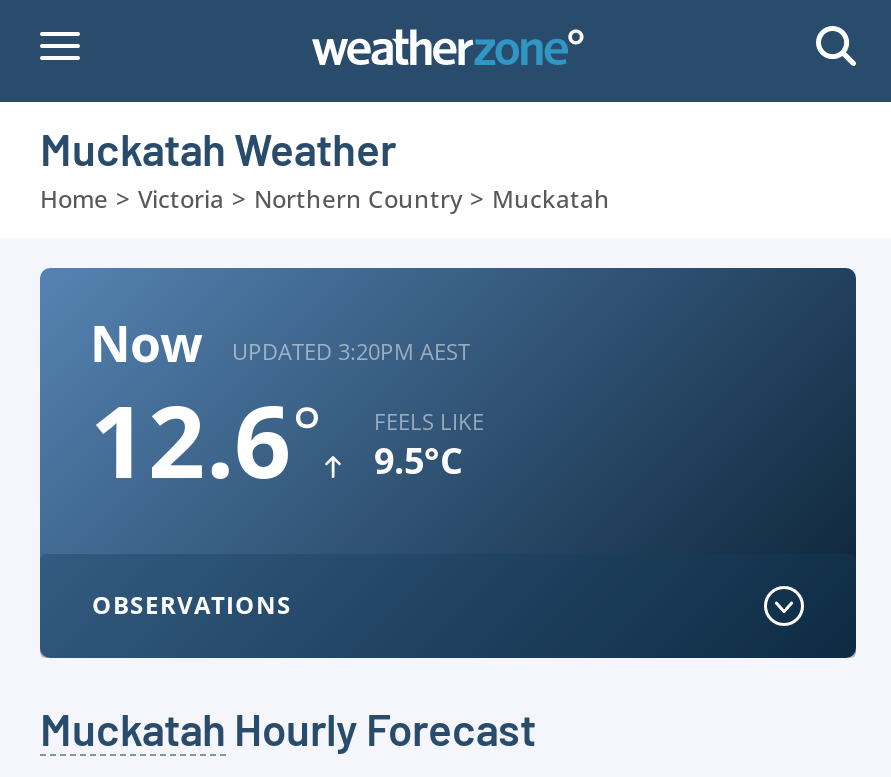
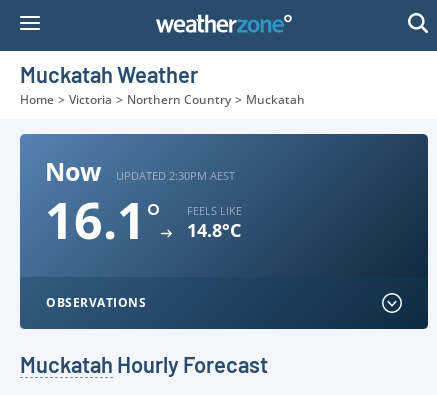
- UPDATED 3:20PM AEST
+ UPDATED 2:30PM AEST

- 12.6°
+ 16.1°

- 9.5°C
+ 14.8°C
